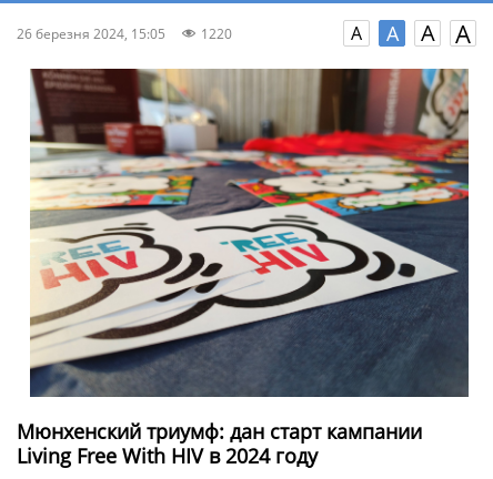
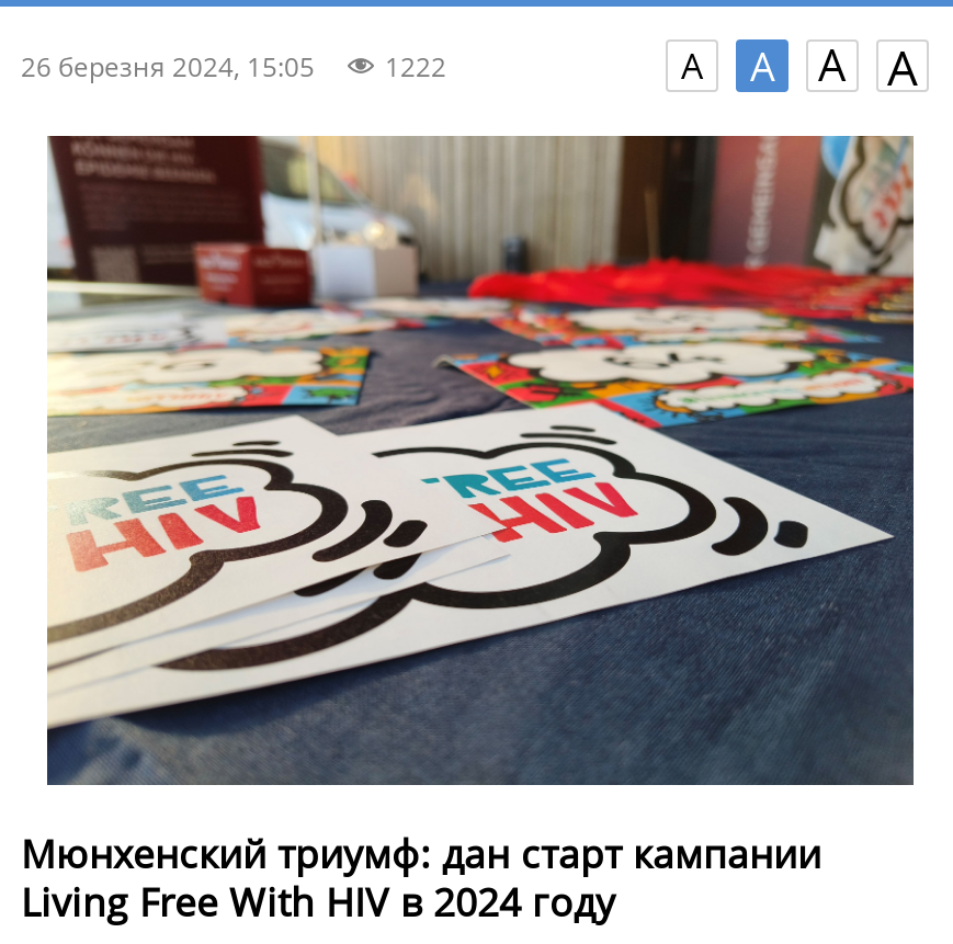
- 26 березня 2024, 15:05 1220
+ 26 березня 2024, 15:05 1222
